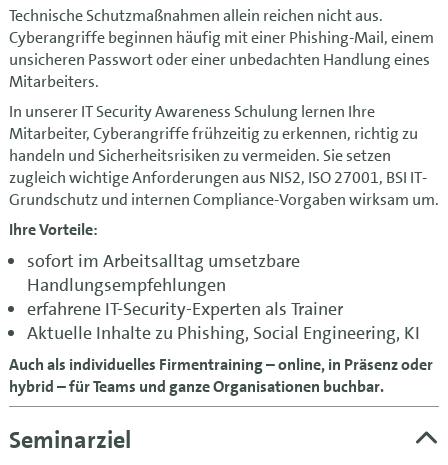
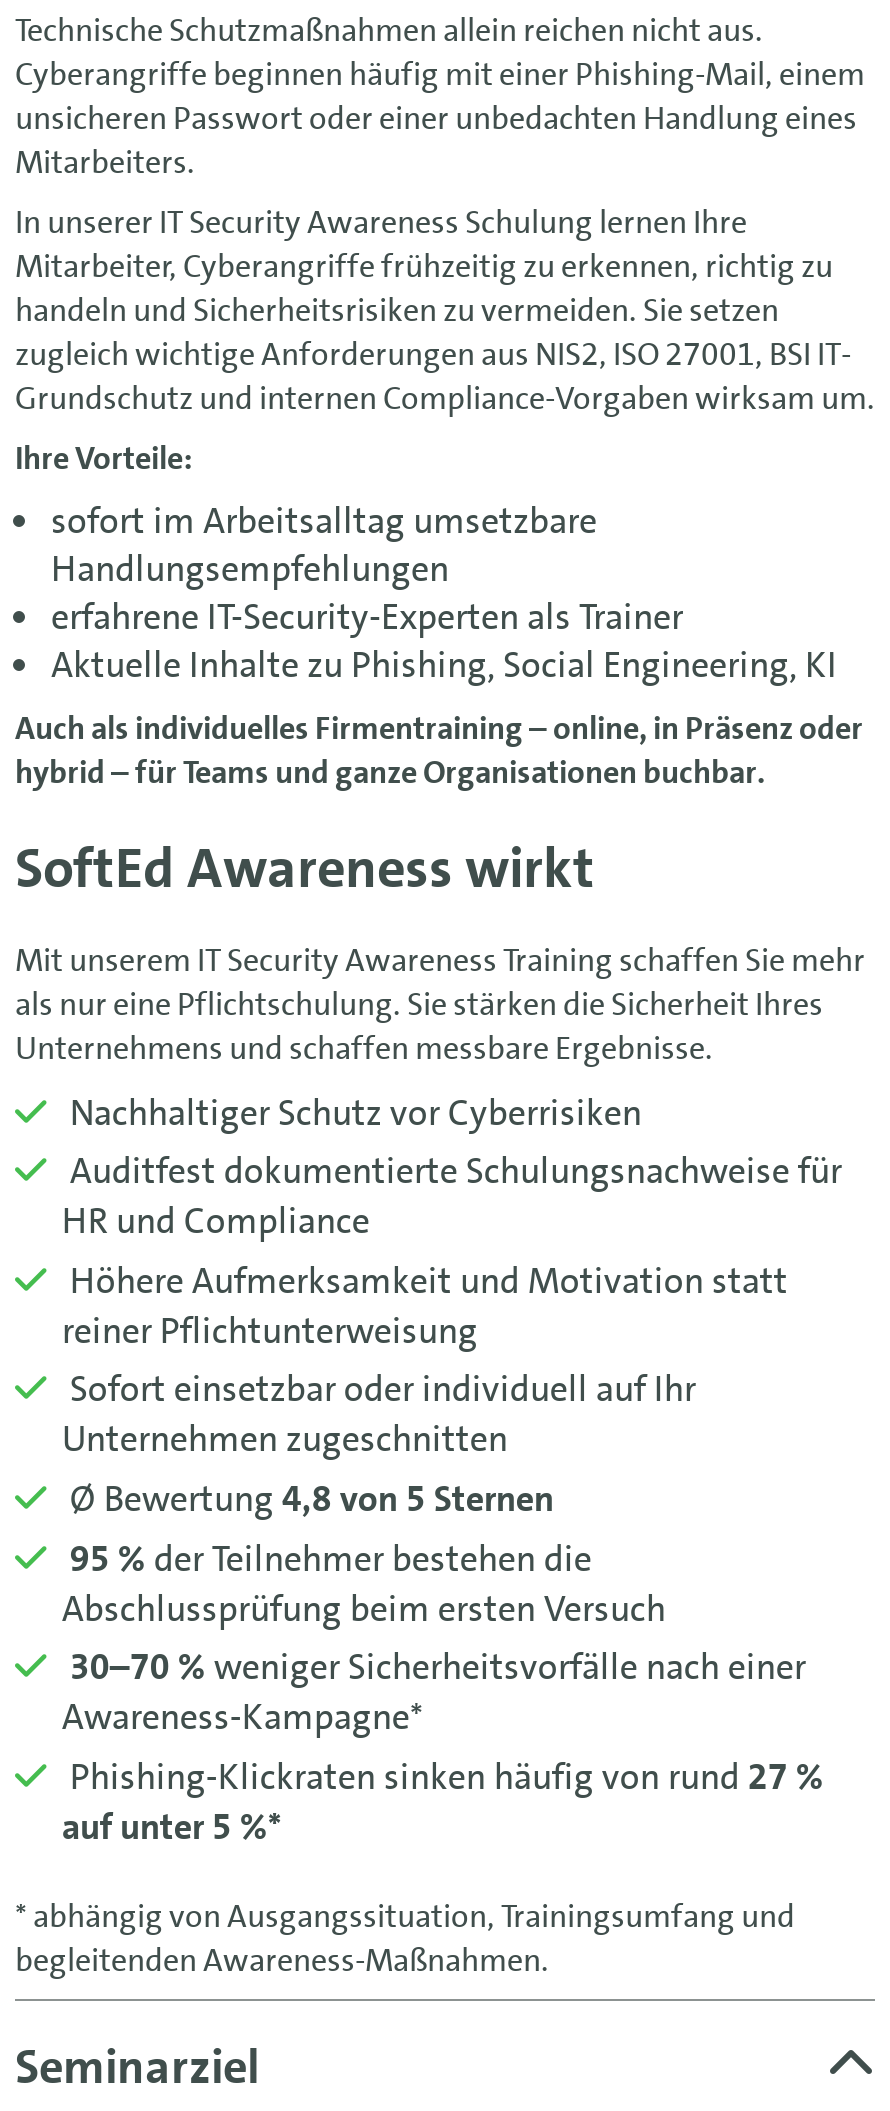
+ SoftEd Awareness wirkt
+ Mit unserem IT Security Awareness Training schaffen Sie mehr
+ als nur eine Pflichtschulung. Sie stärken die Sicherheit Ihres
+ Unternehmens und schaffen messbare Ergebnisse.
+ Nachhaltiger Schutz vor Cyberrisiken
+ Auditfest dokumentierte Schulungsnachweise für
+ HR und Compliance
+ Höhere Aufmerksamkeit und Motivation statt
+ reiner Pflichtunterweisung
+ Sofort einsetzbar oder individuell auf Ihr
+ Unternehmen zugeschnitten
+ Ø Bewertung 4,8 von 5 Sternen
+ 95 % der Teilnehmer bestehen die
+ Abschlussprüfung beim ersten Versuch
+ 30–70 % weniger Sicherheitsvorfälle nach einer
+ Awareness-Kampagne*
+ Phishing-Klickraten sinken häufig von rund 27 %
+ auf unter 5 %*
+ * abhängig von Ausgangssituation, Trainingsumfang und
+ begleitenden Awareness-Maßnahmen.
